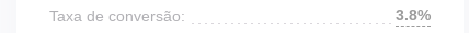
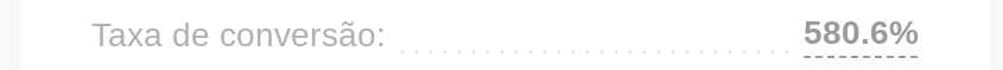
- 3.8%
+ 580.6%
